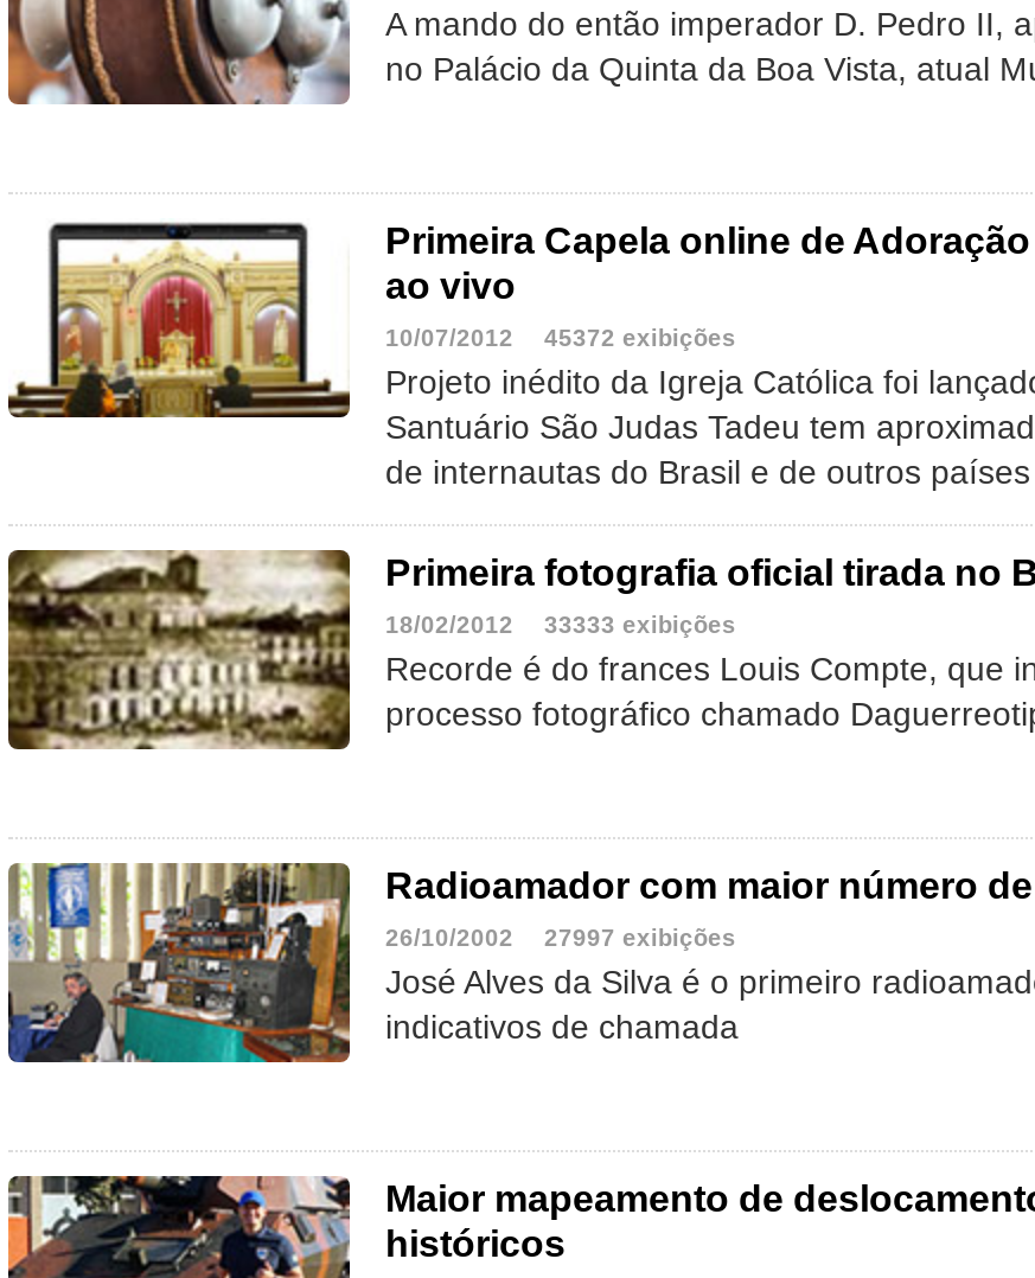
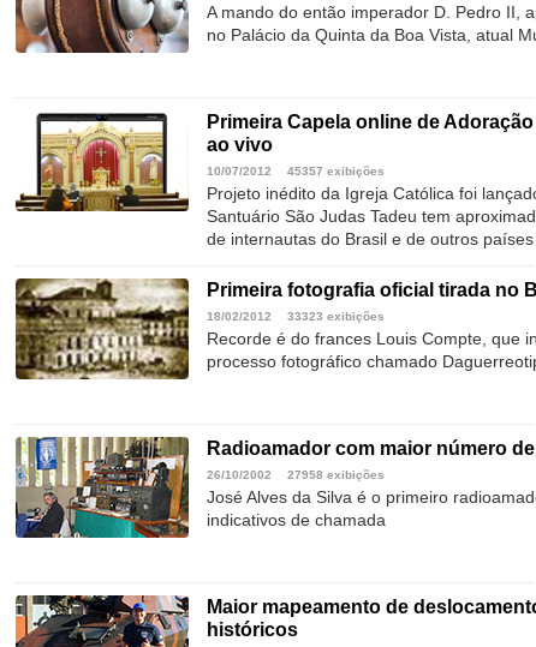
- 10/07/2012 45372 exibições
+ 10/07/2012 45357 exibições

- 18/02/2012 33333 exibições
+ 18/02/2012 33323 exibições

- 26/10/2002 27997 exibições
+ 26/10/2002 27958 exibições
